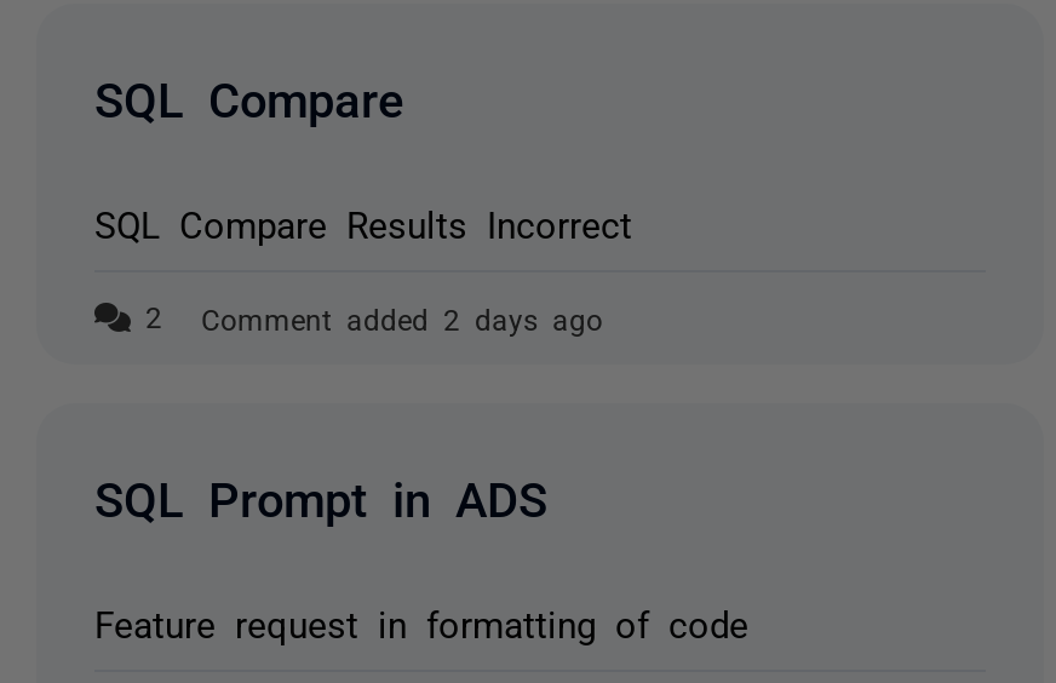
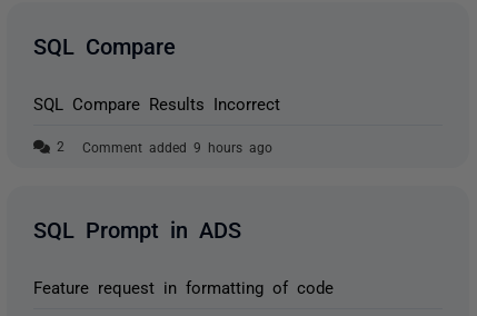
- Comment added 2 days ago
+ Comment added 9 hours ago
